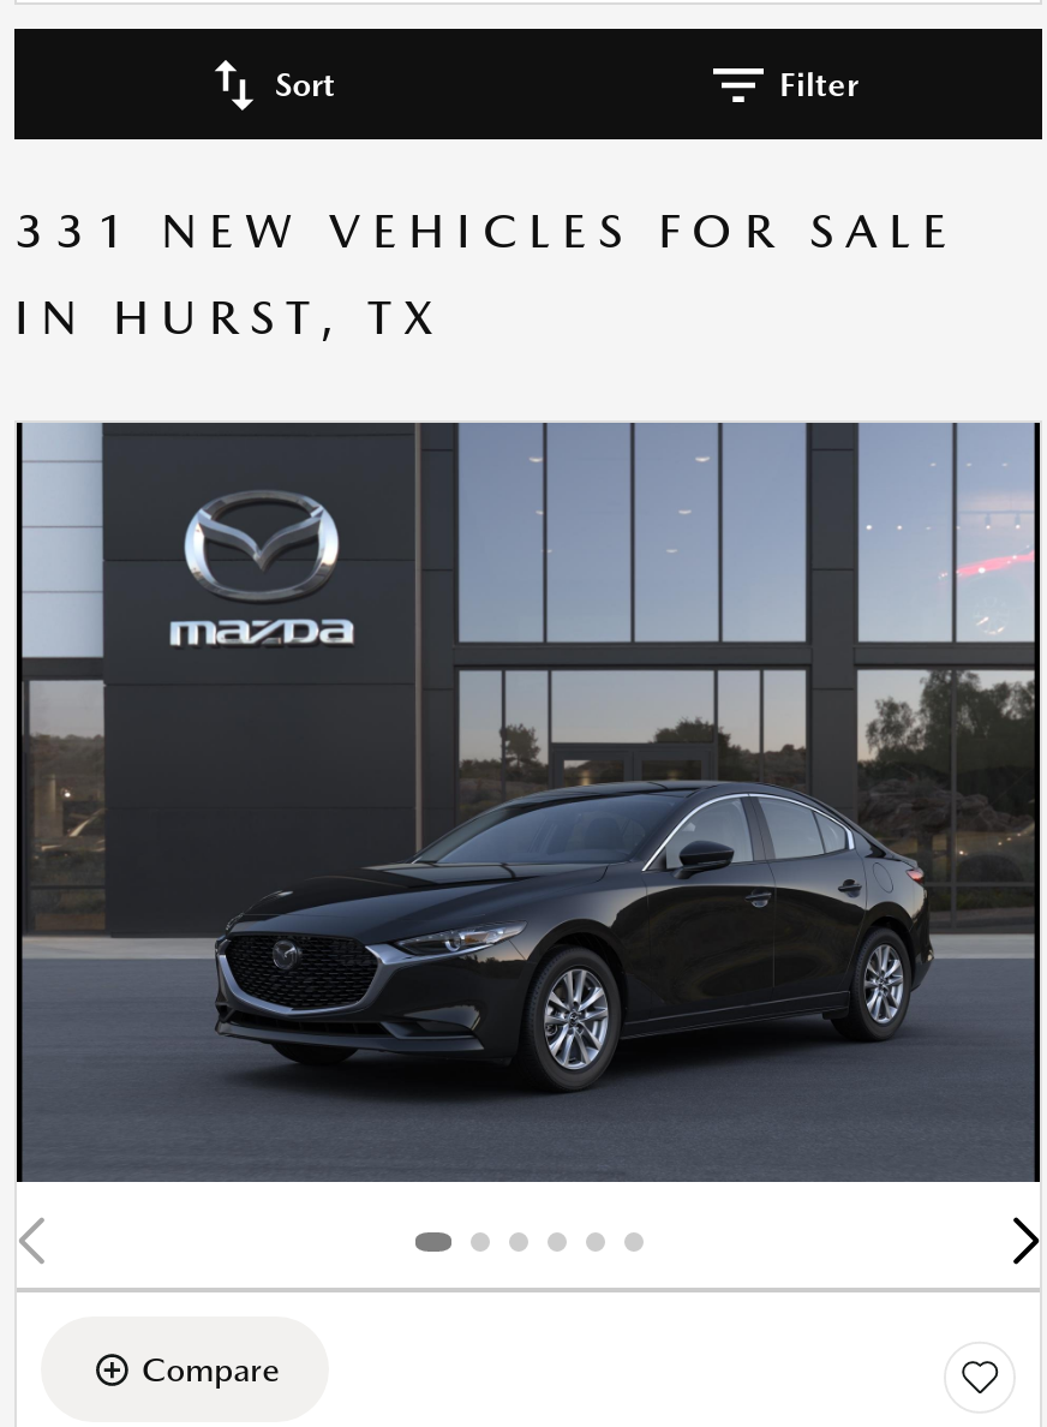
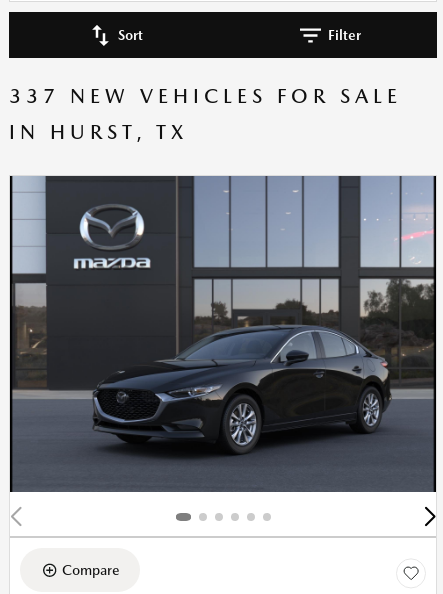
- 331 NEW VEHICLES FOR SALE
+ 337 NEW VEHICLES FOR SALE
